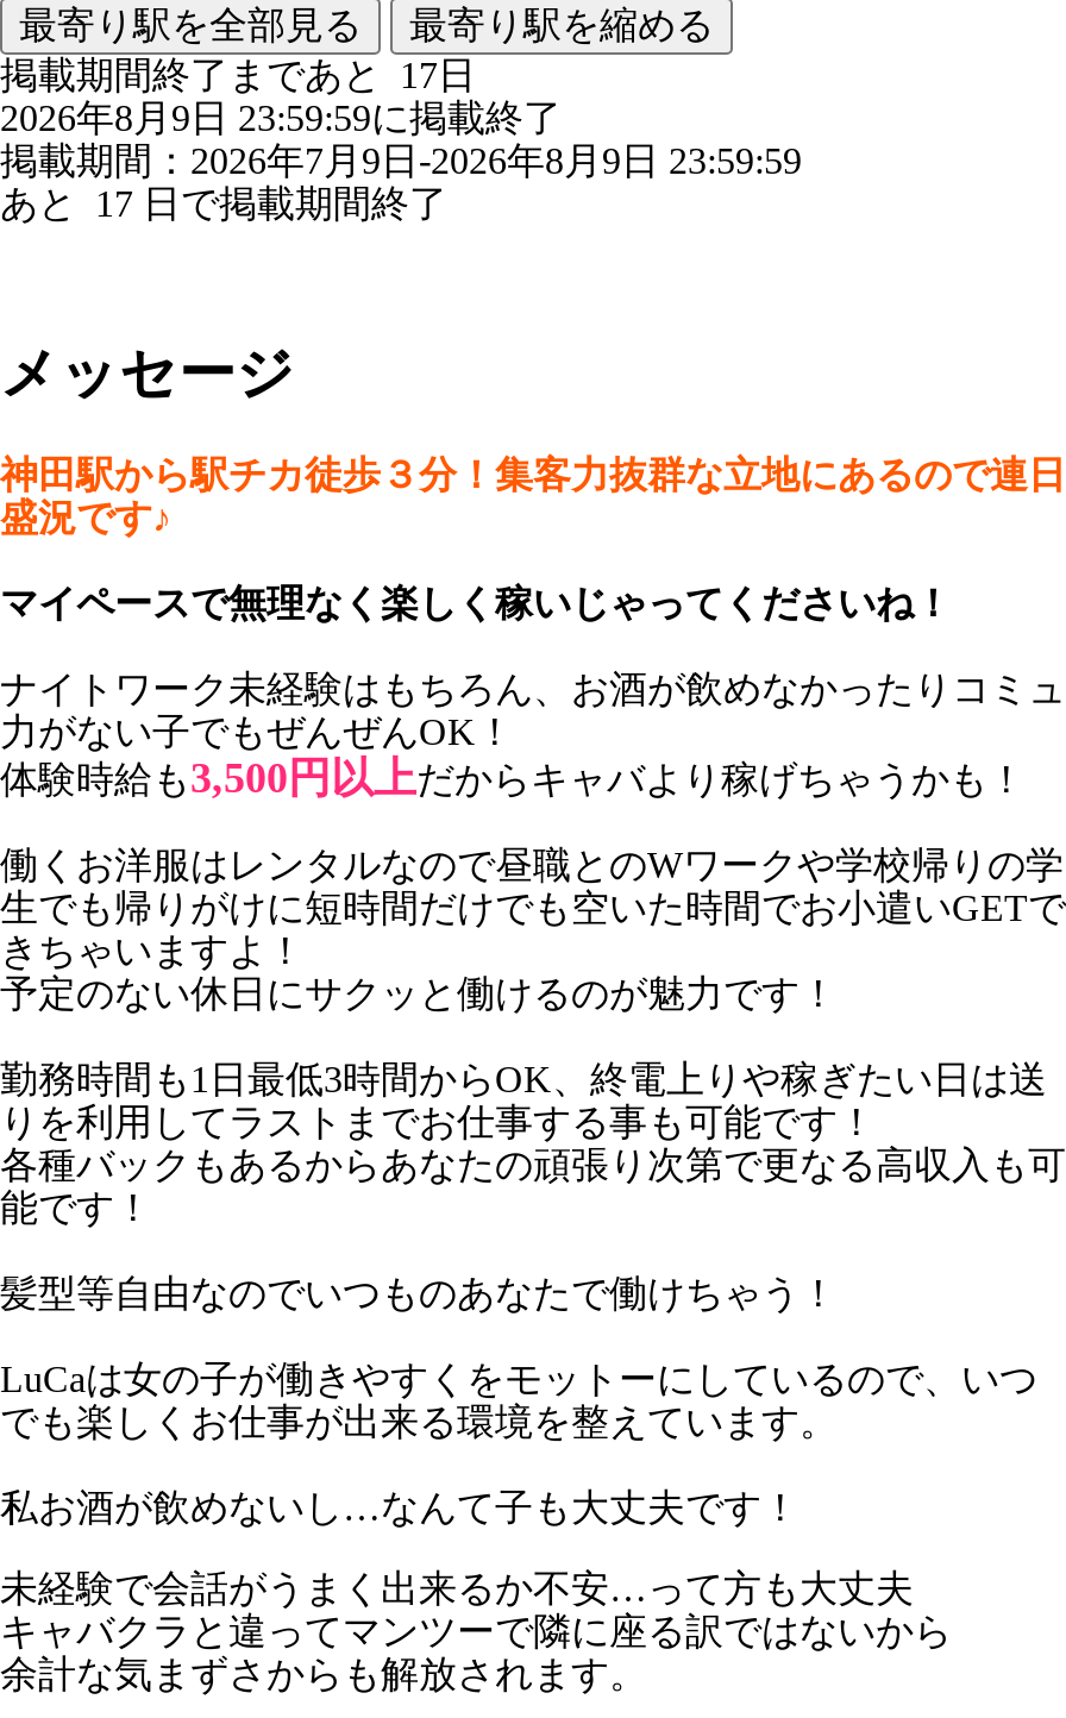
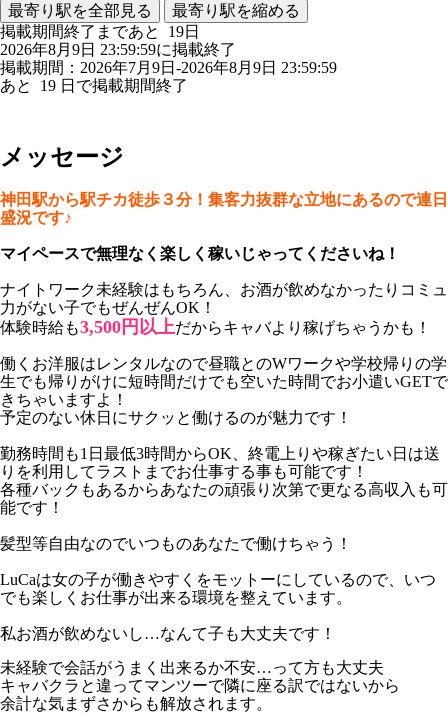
- 掲載期間終了まであと17日
+ 掲載期間終了まであと19日

- あと17日で掲載期間終了
+ あと19日で掲載期間終了
